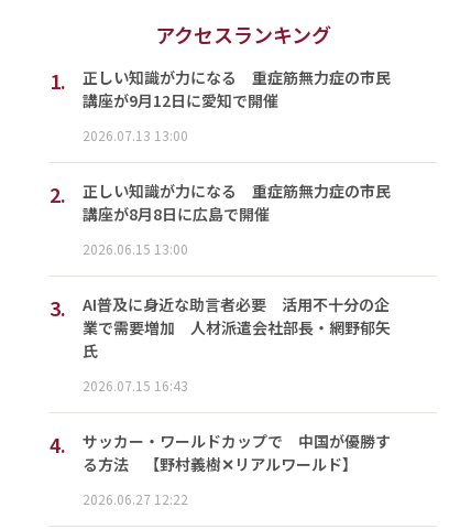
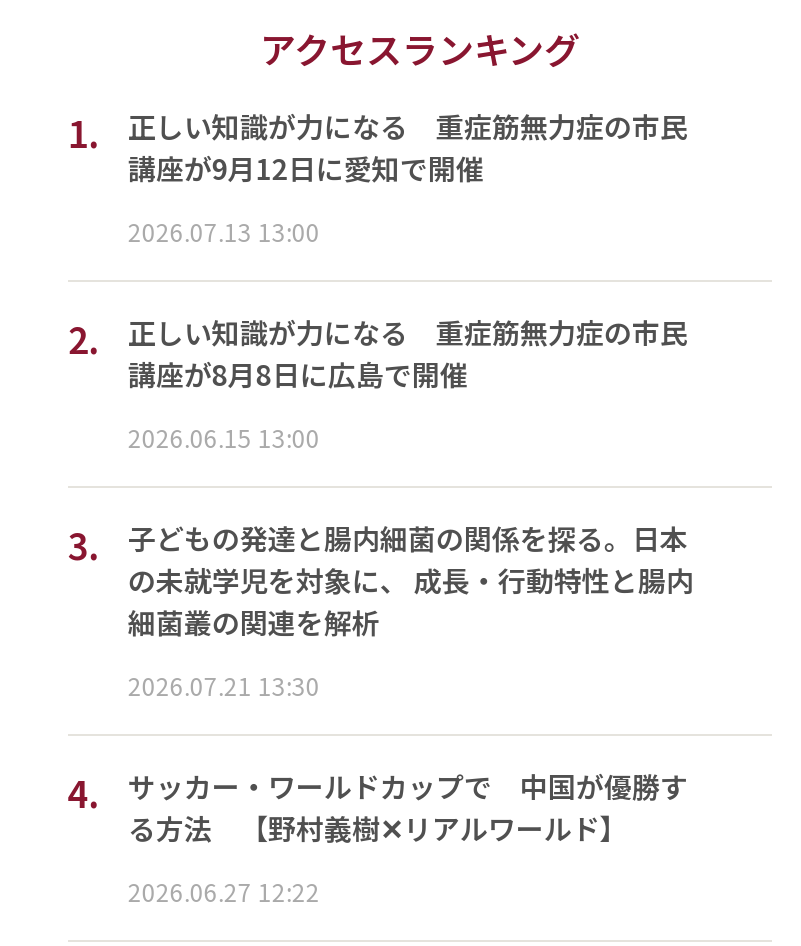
- AI普及に身近な助言者必要 活用不十分の企
- 業で需要増加 人材派遣会社部長・網野郁矢
- 氏
+ 子どもの発達と腸内細菌の関係を探る。日本
+ の未就学児を対象に、 成長・行動特性と腸内
+ 細菌叢の関連を解析

- 2026.07.15 16:43
+ 2026.07.21 13:30
